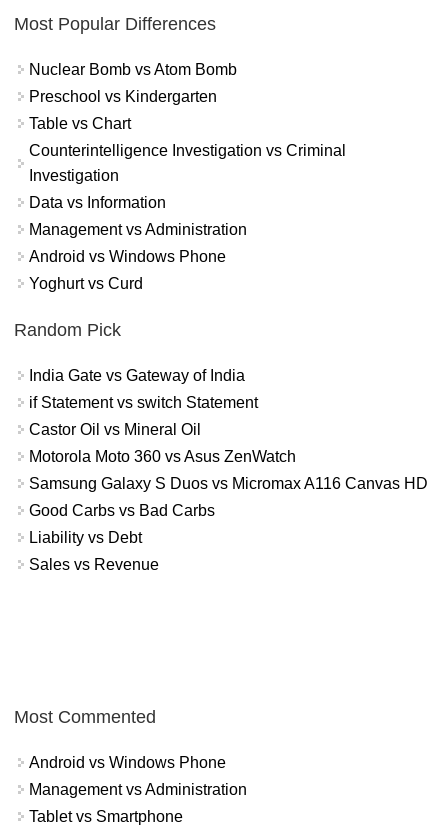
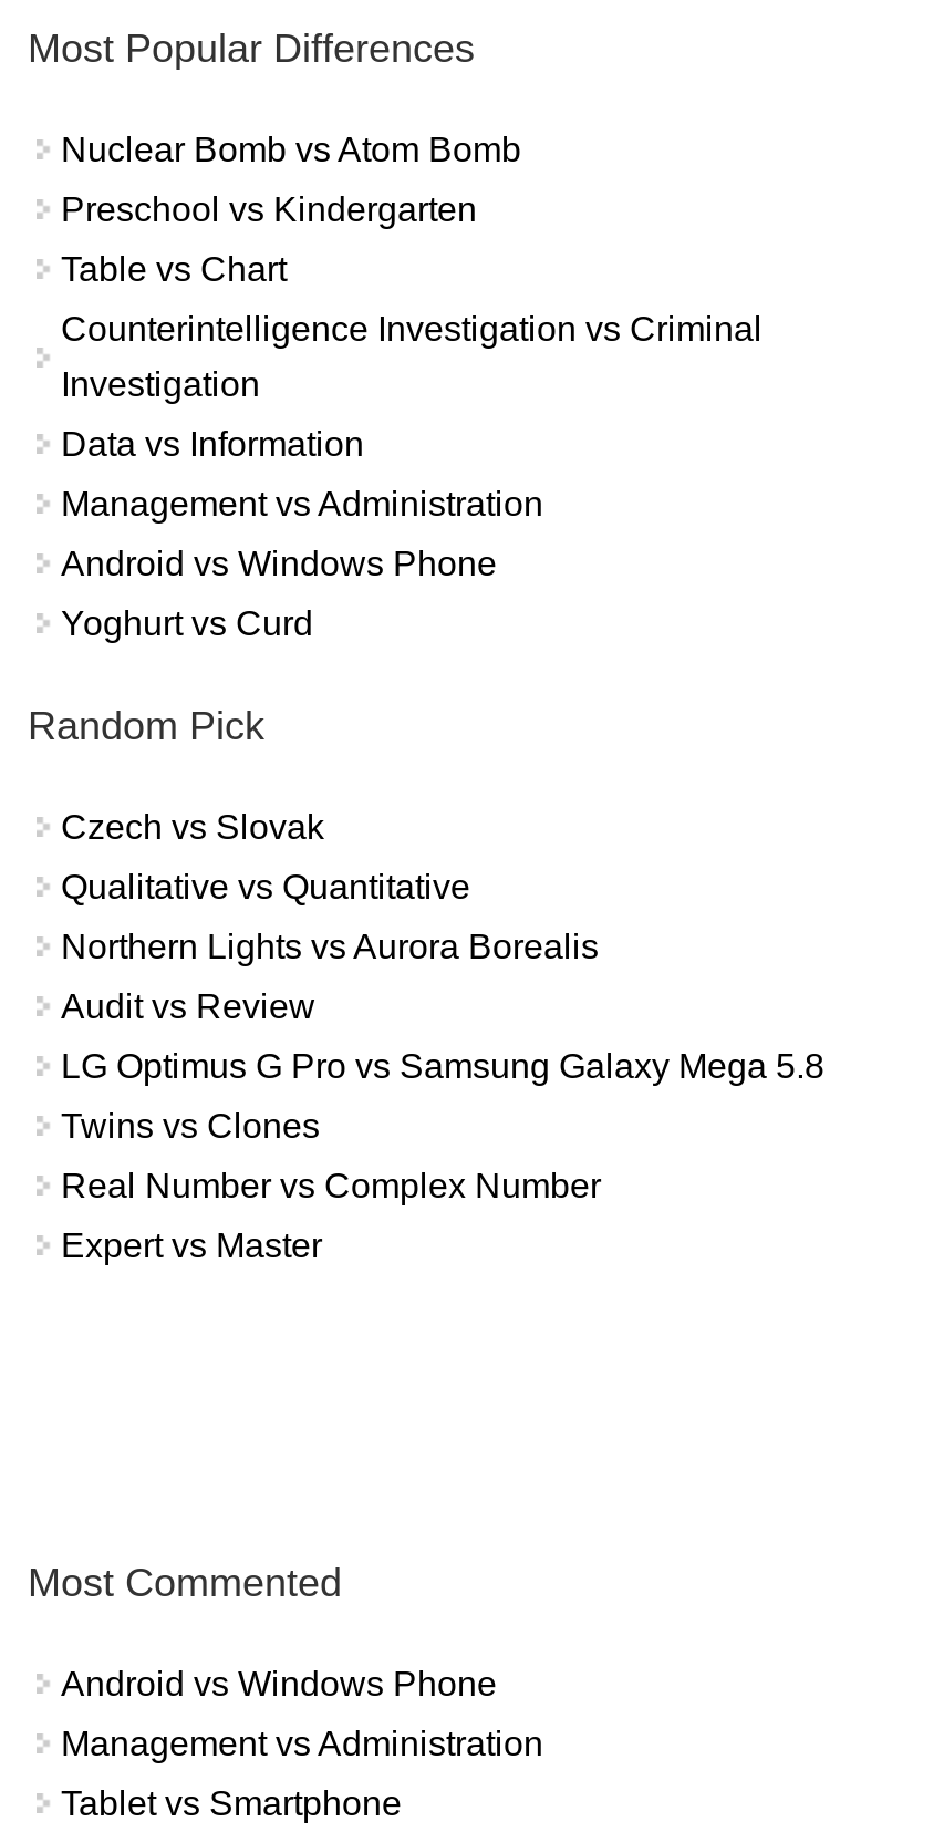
- India Gate vs Gateway of India
+ Czech vs Slovak

- if Statement vs switch Statement
+ Qualitative vs Quantitative

- Castor Oil vs Mineral Oil
+ Northern Lights vs Aurora Borealis

- Motorola Moto 360 vs Asus ZenWatch
+ Audit vs Review

- Samsung Galaxy S Duos vs Micromax A116 Canvas HD
+ LG Optimus G Pro vs Samsung Galaxy Mega 5.8

- Good Carbs vs Bad Carbs
+ Twins vs Clones

- Liability vs Debt
+ Real Number vs Complex Number

- Sales vs Revenue
+ Expert vs Master
